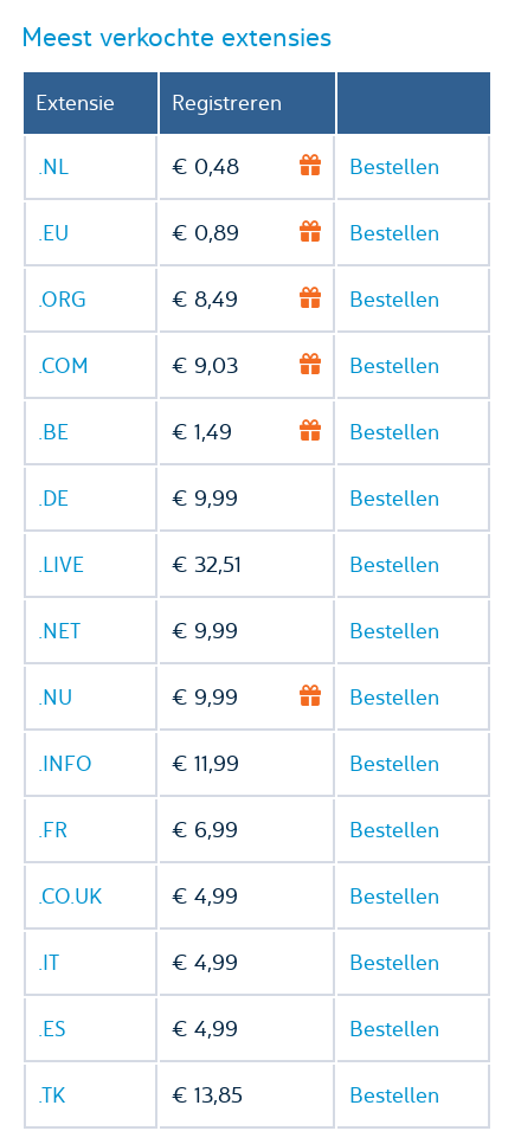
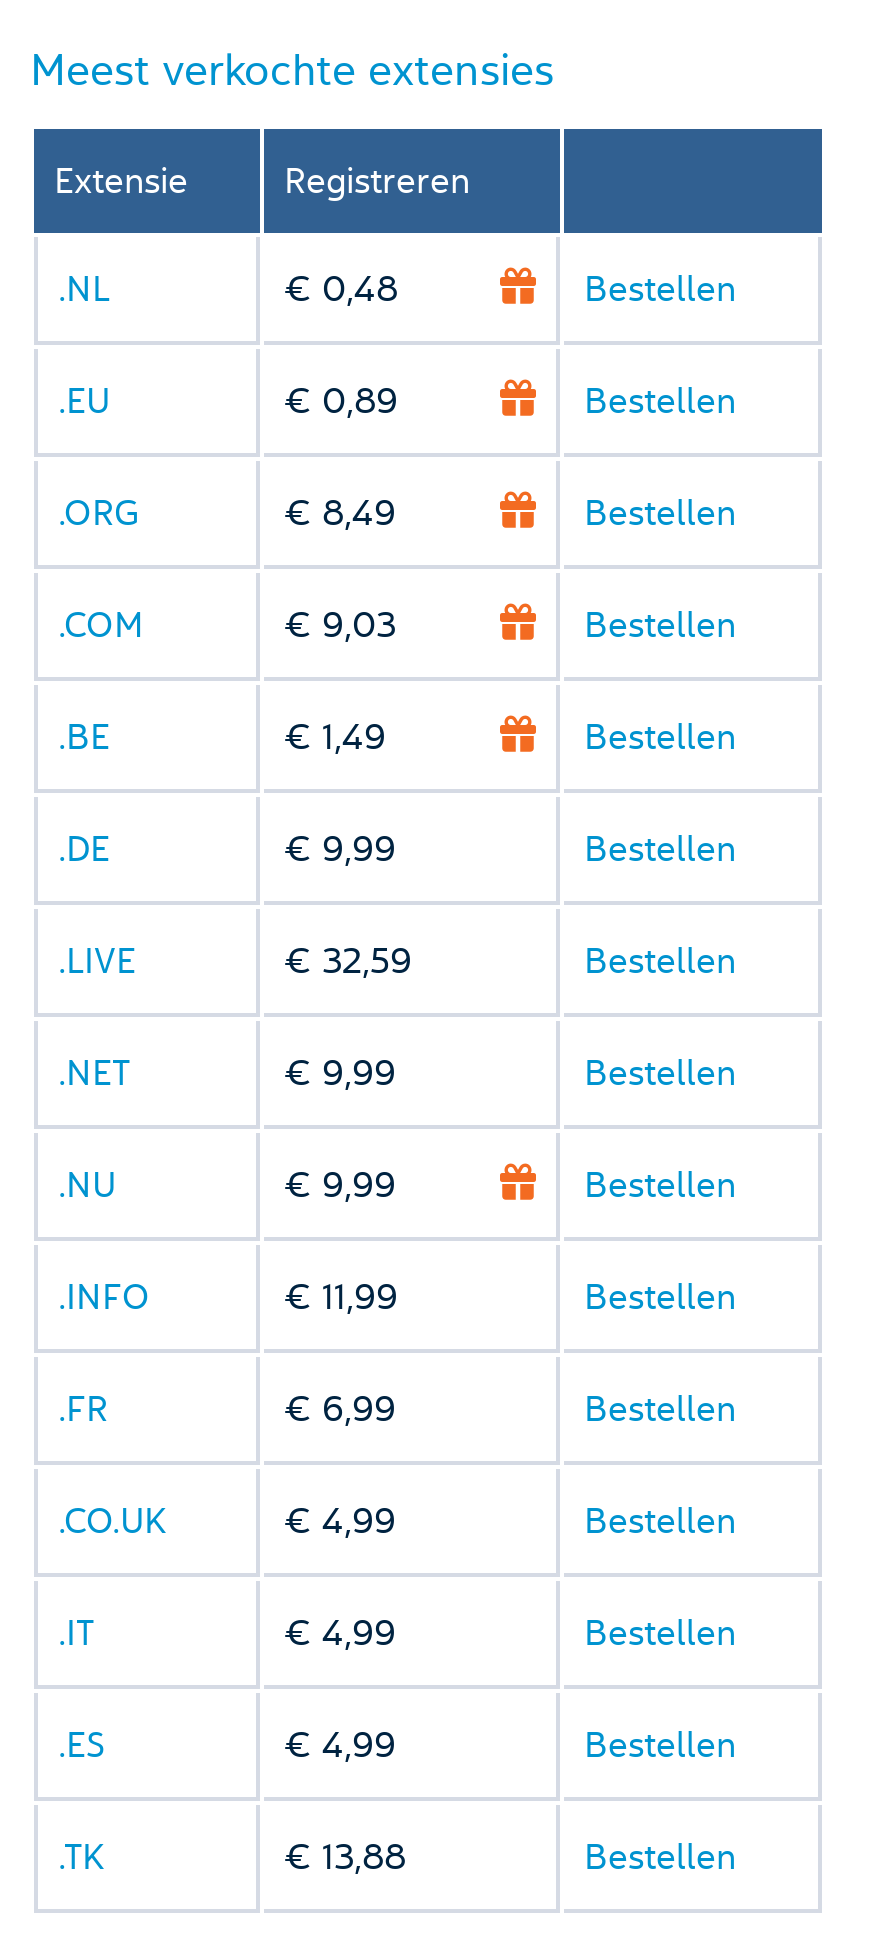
- € 32,51
+ € 32,59

- € 13,85
+ € 13,88
